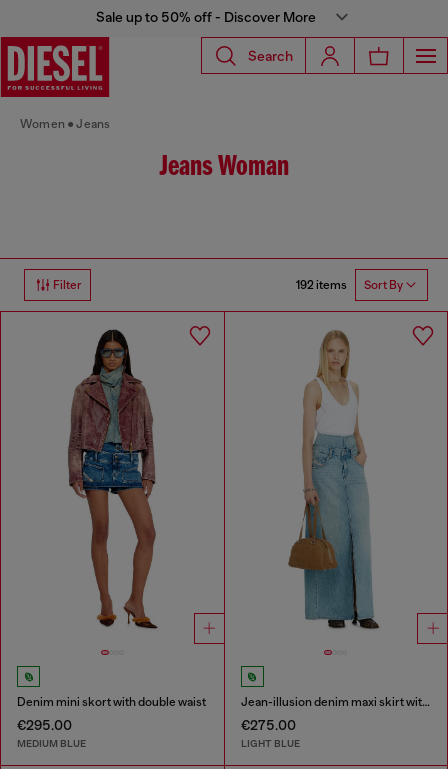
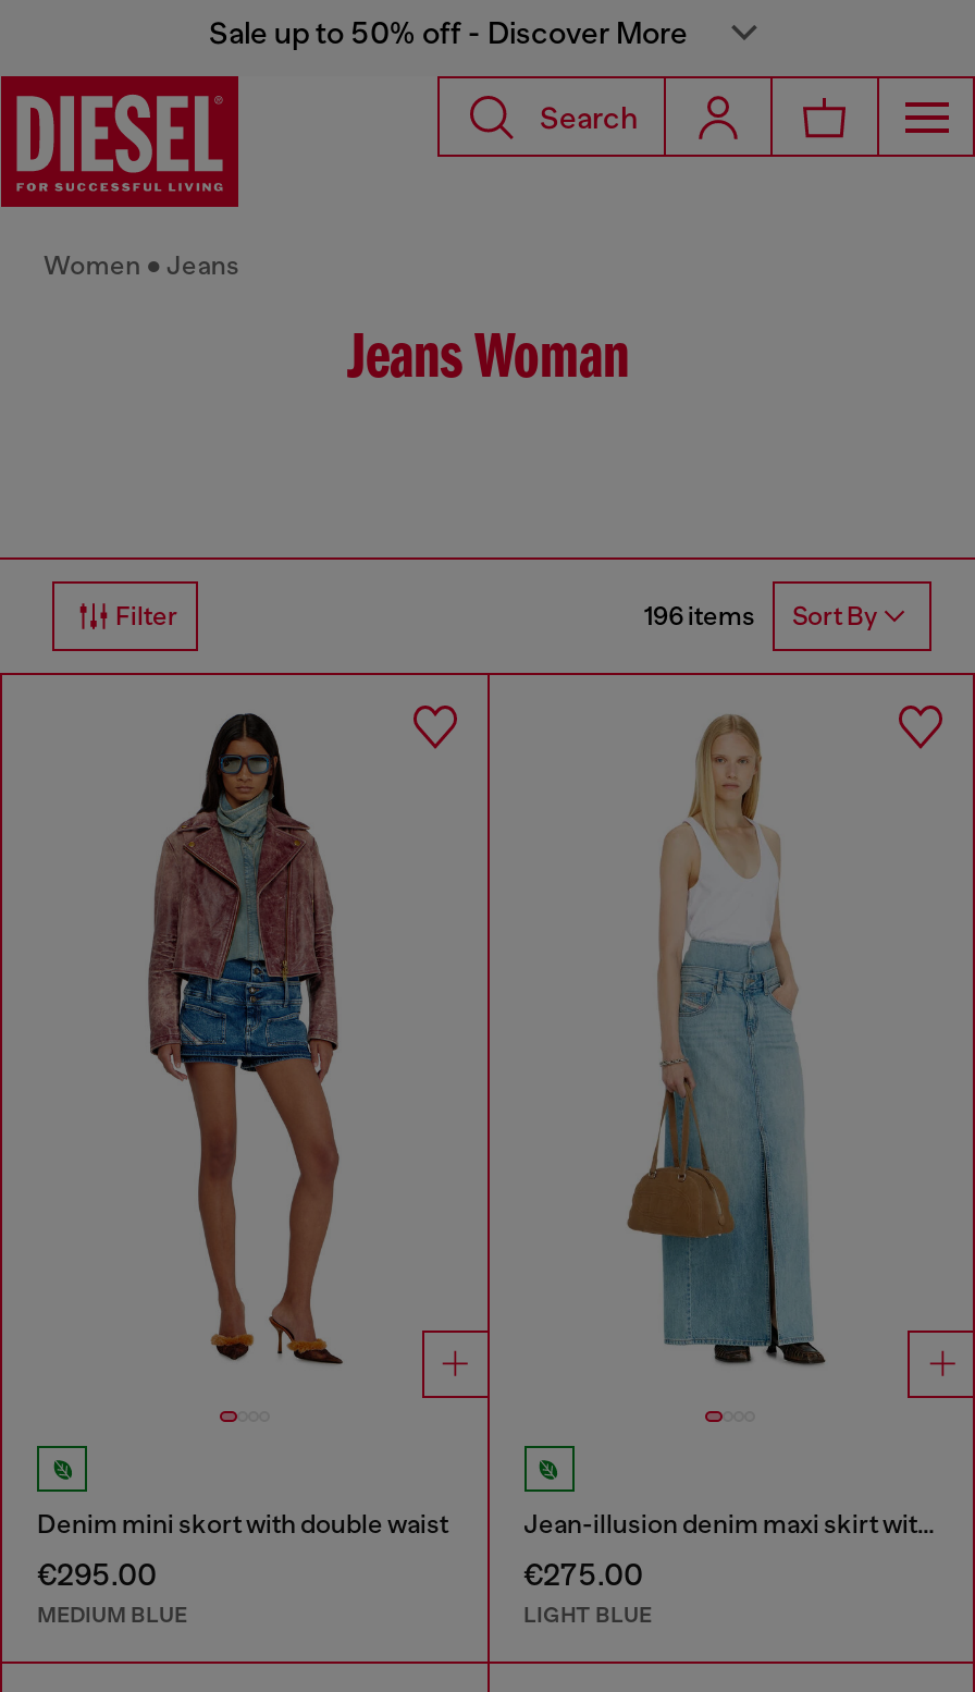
- 192 items Sort By
+ 196 items Sort By
